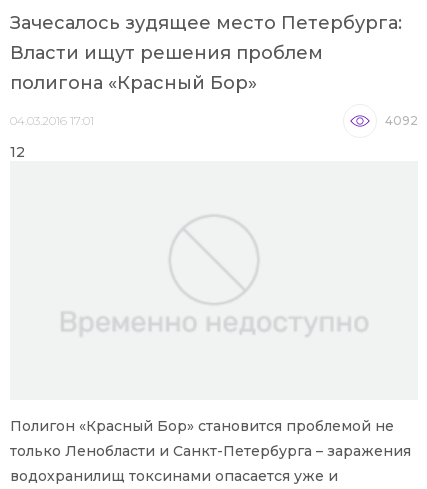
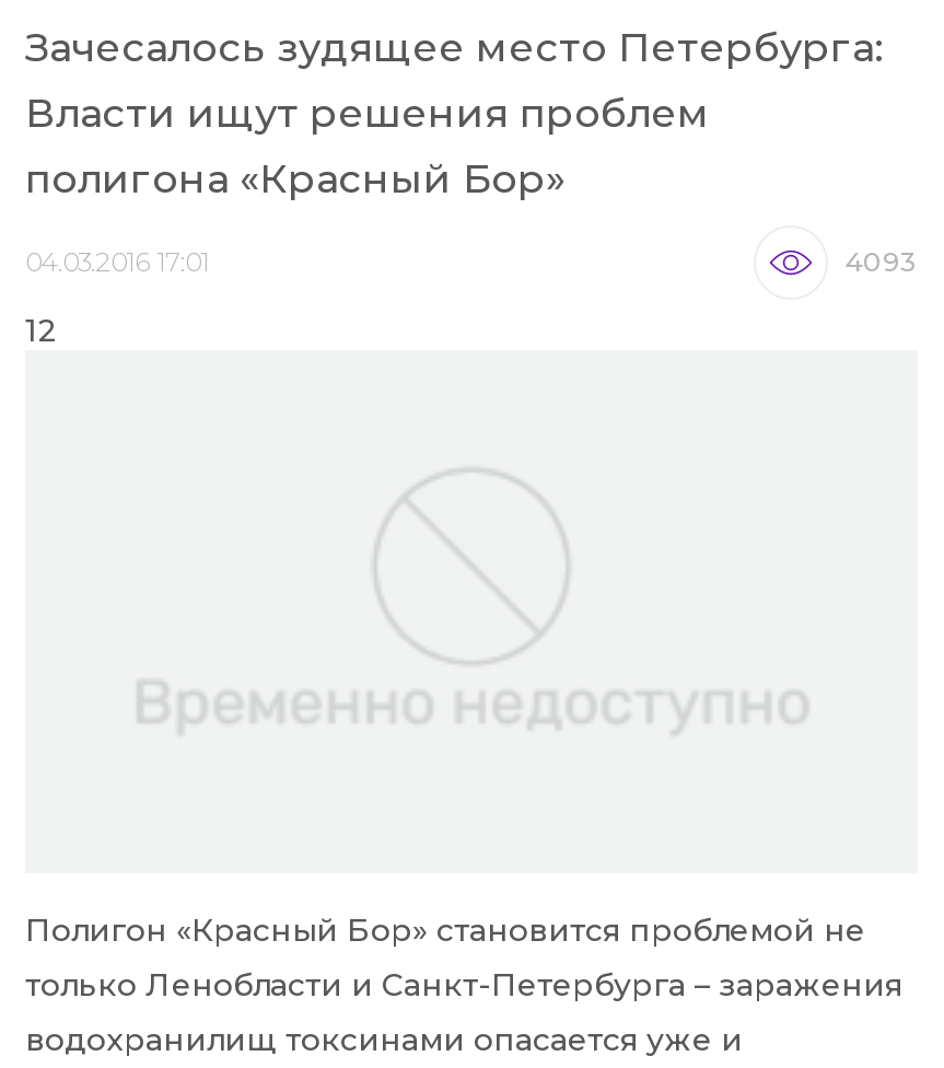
- 4092
+ 4093
